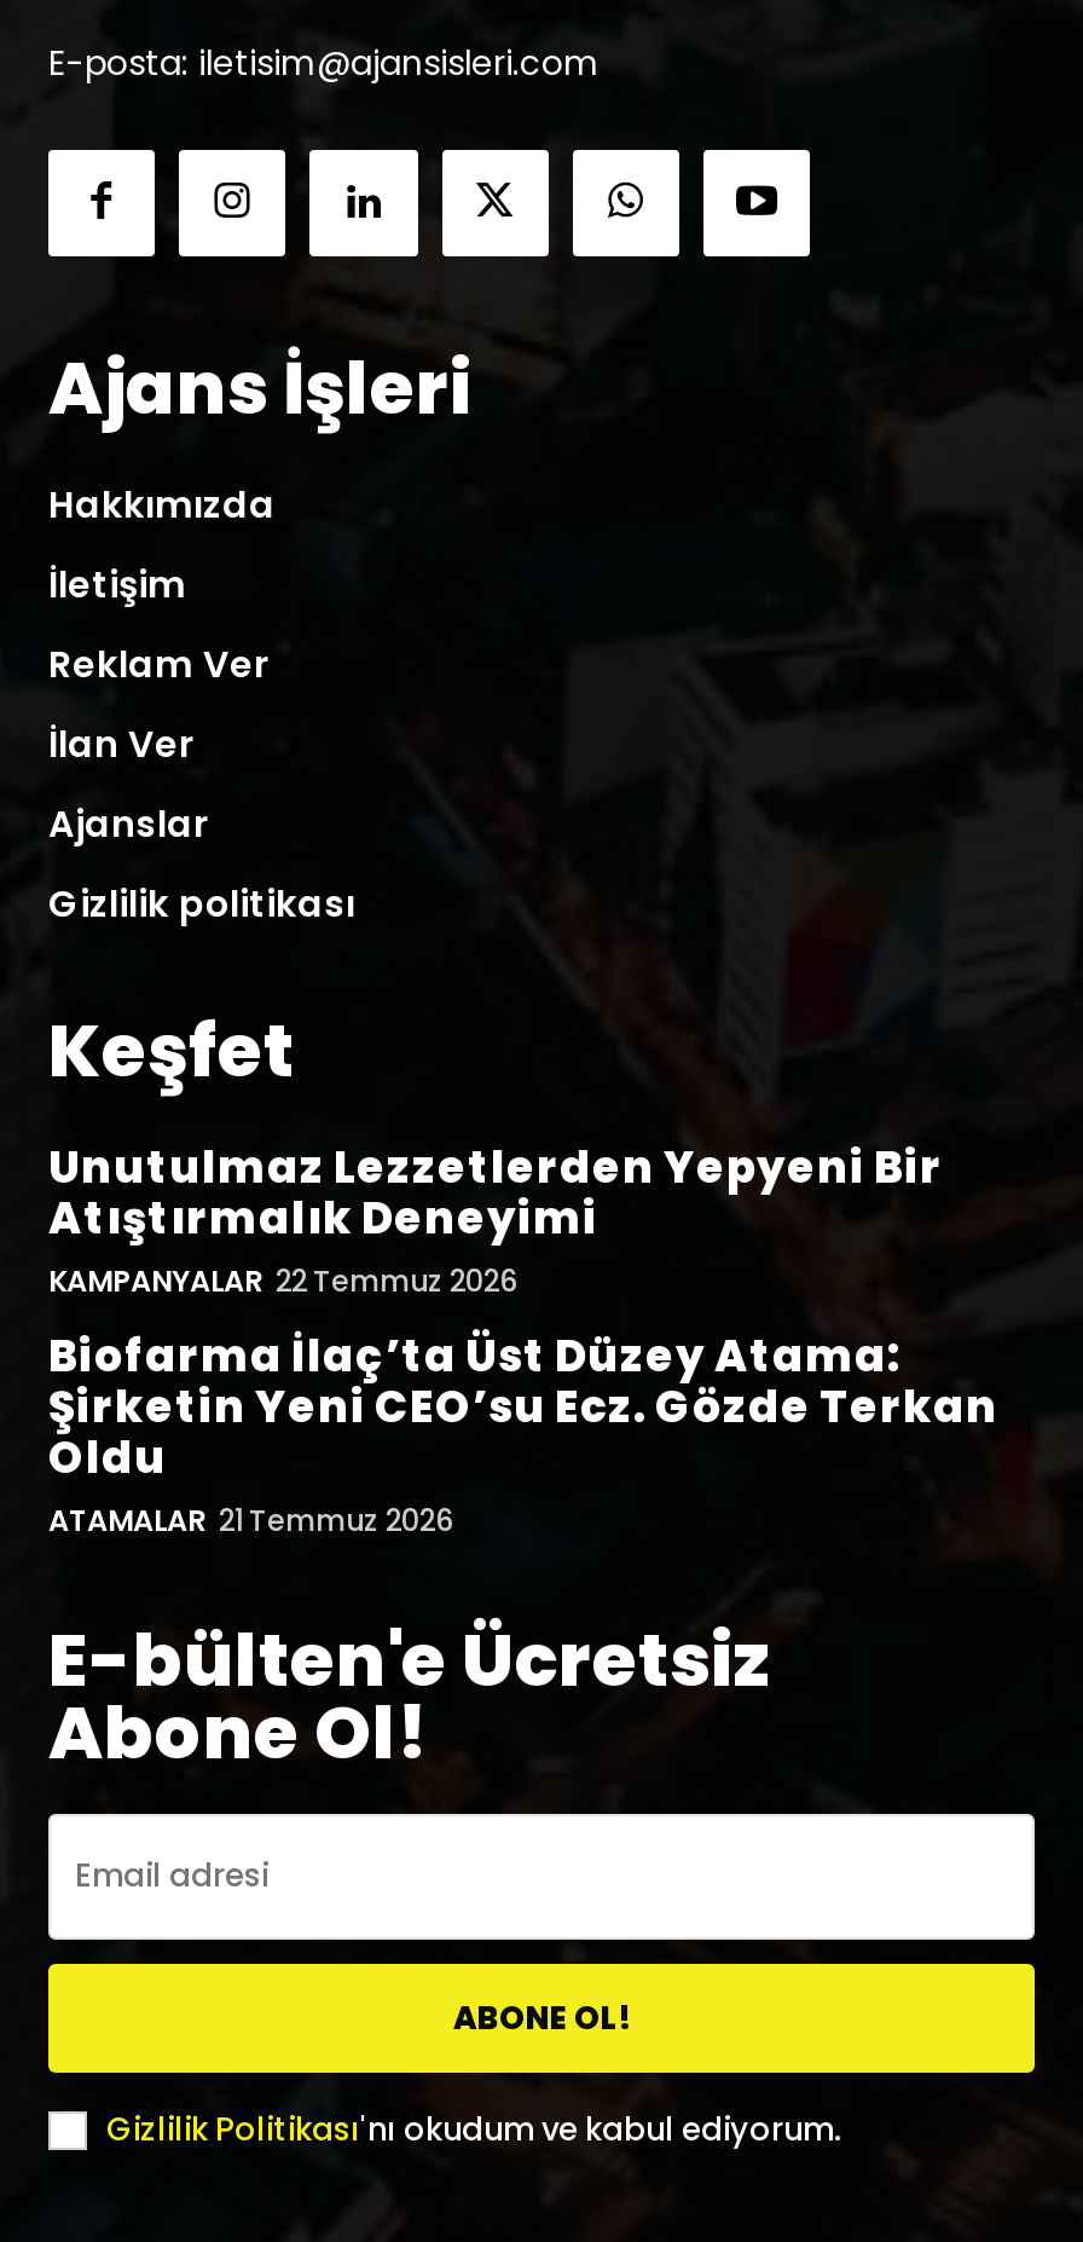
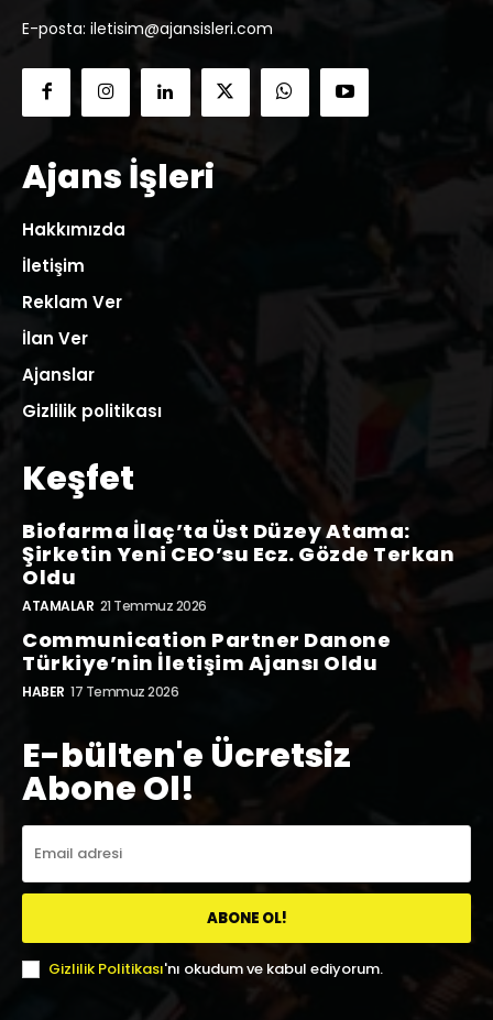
- Unutulmaz Lezzetlerden Yepyeni Bir
- Atıştırmalık Deneyimi
- KAMPANYALAR 22 Temmuz 2026

moved up: Biofarma İlaç’ta Üst Düzey Atama: | Şirketin Yeni CEO’su Ecz. Gözde Terkan | Oldu | ATAMALAR 21 Temmuz 2026

+ Communication Partner Danone
+ Türkiye’nin İletişim Ajansı Oldu
+ HABER 17 Temmuz 2026
